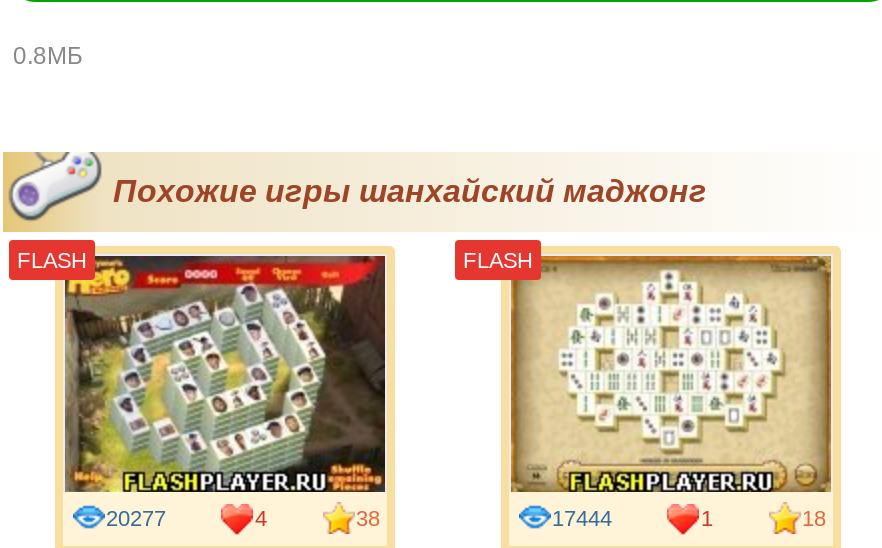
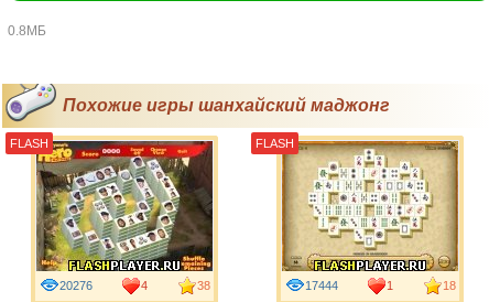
- 20277
+ 20276
